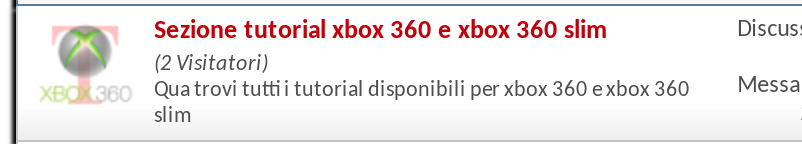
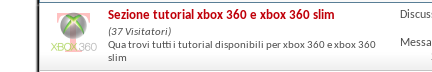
- (2 Visitatori)
+ (37 Visitatori)
